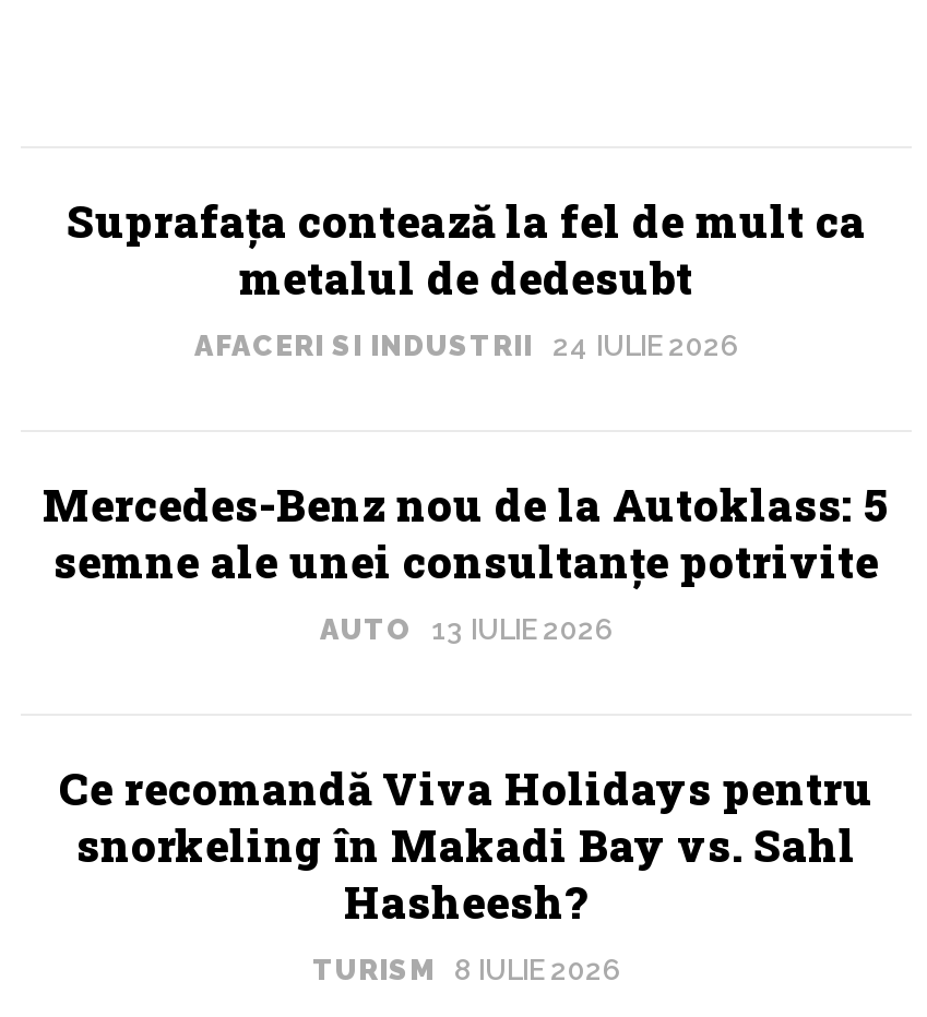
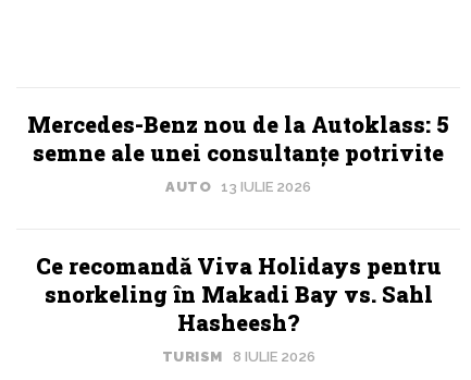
- Suprafața contează la fel de mult ca
- metalul de dedesubt
- AFACERI SI INDUSTRII 24 IULIE 2026
